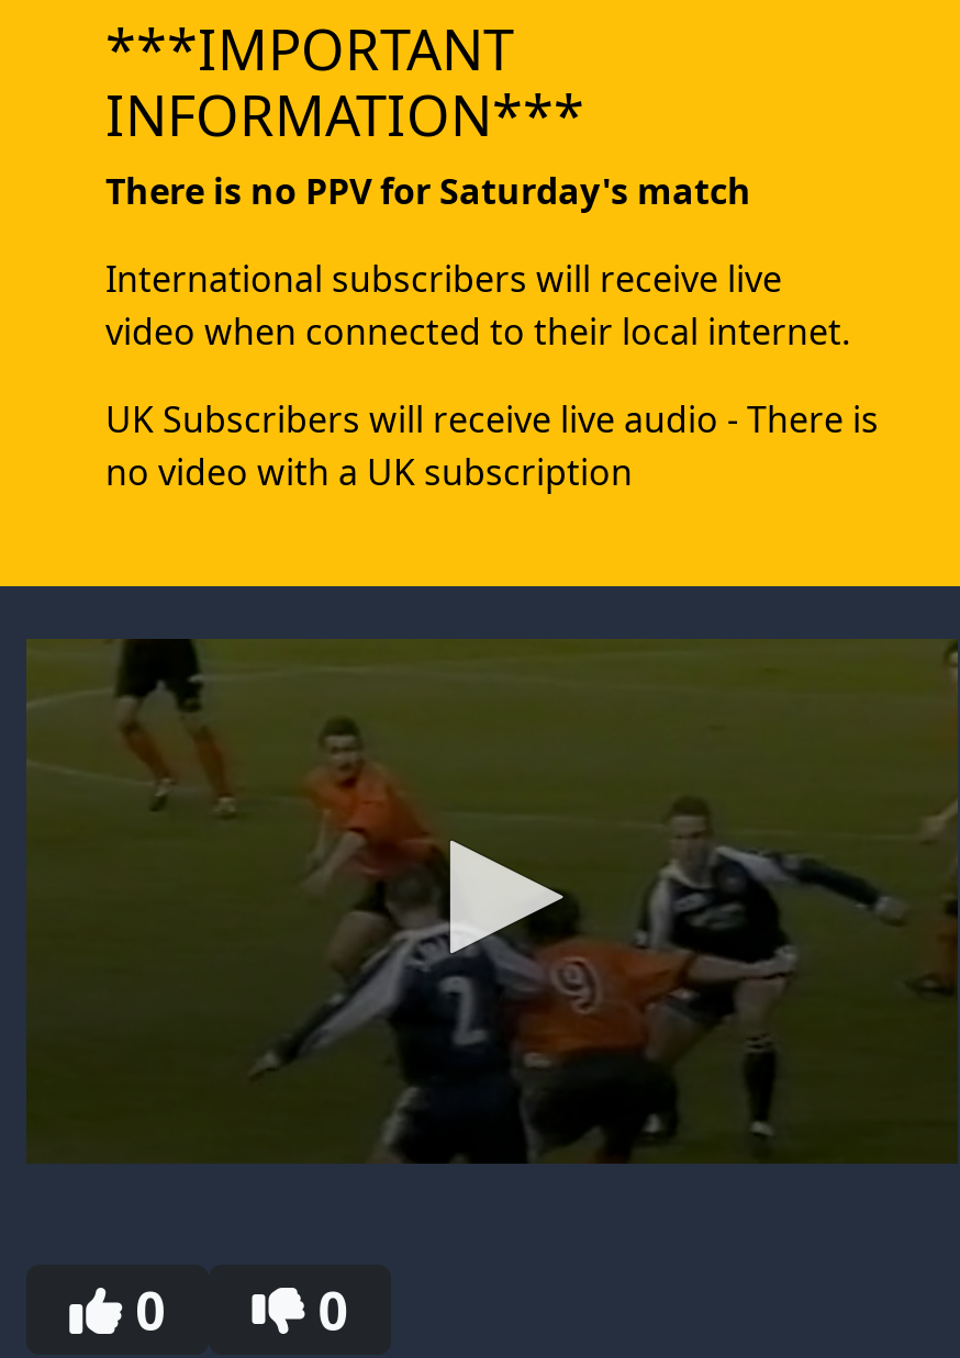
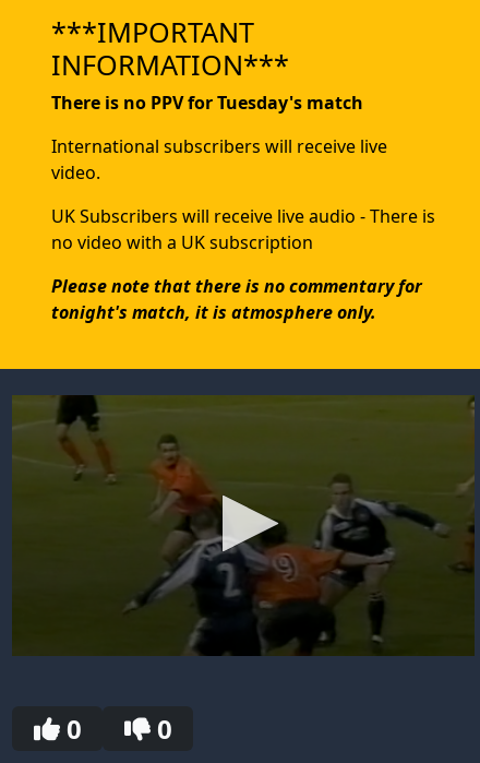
- There is no PPV for Saturday's match
+ There is no PPV for Tuesday's match

- video when connected to their local internet.
+ video.

+ Please note that there is no commentary for
+ tonight's match, it is atmosphere only.
